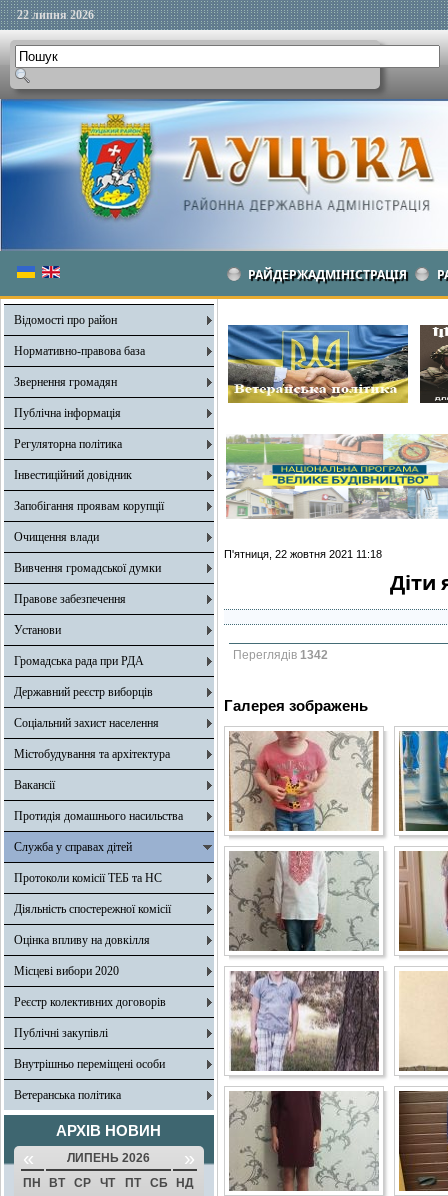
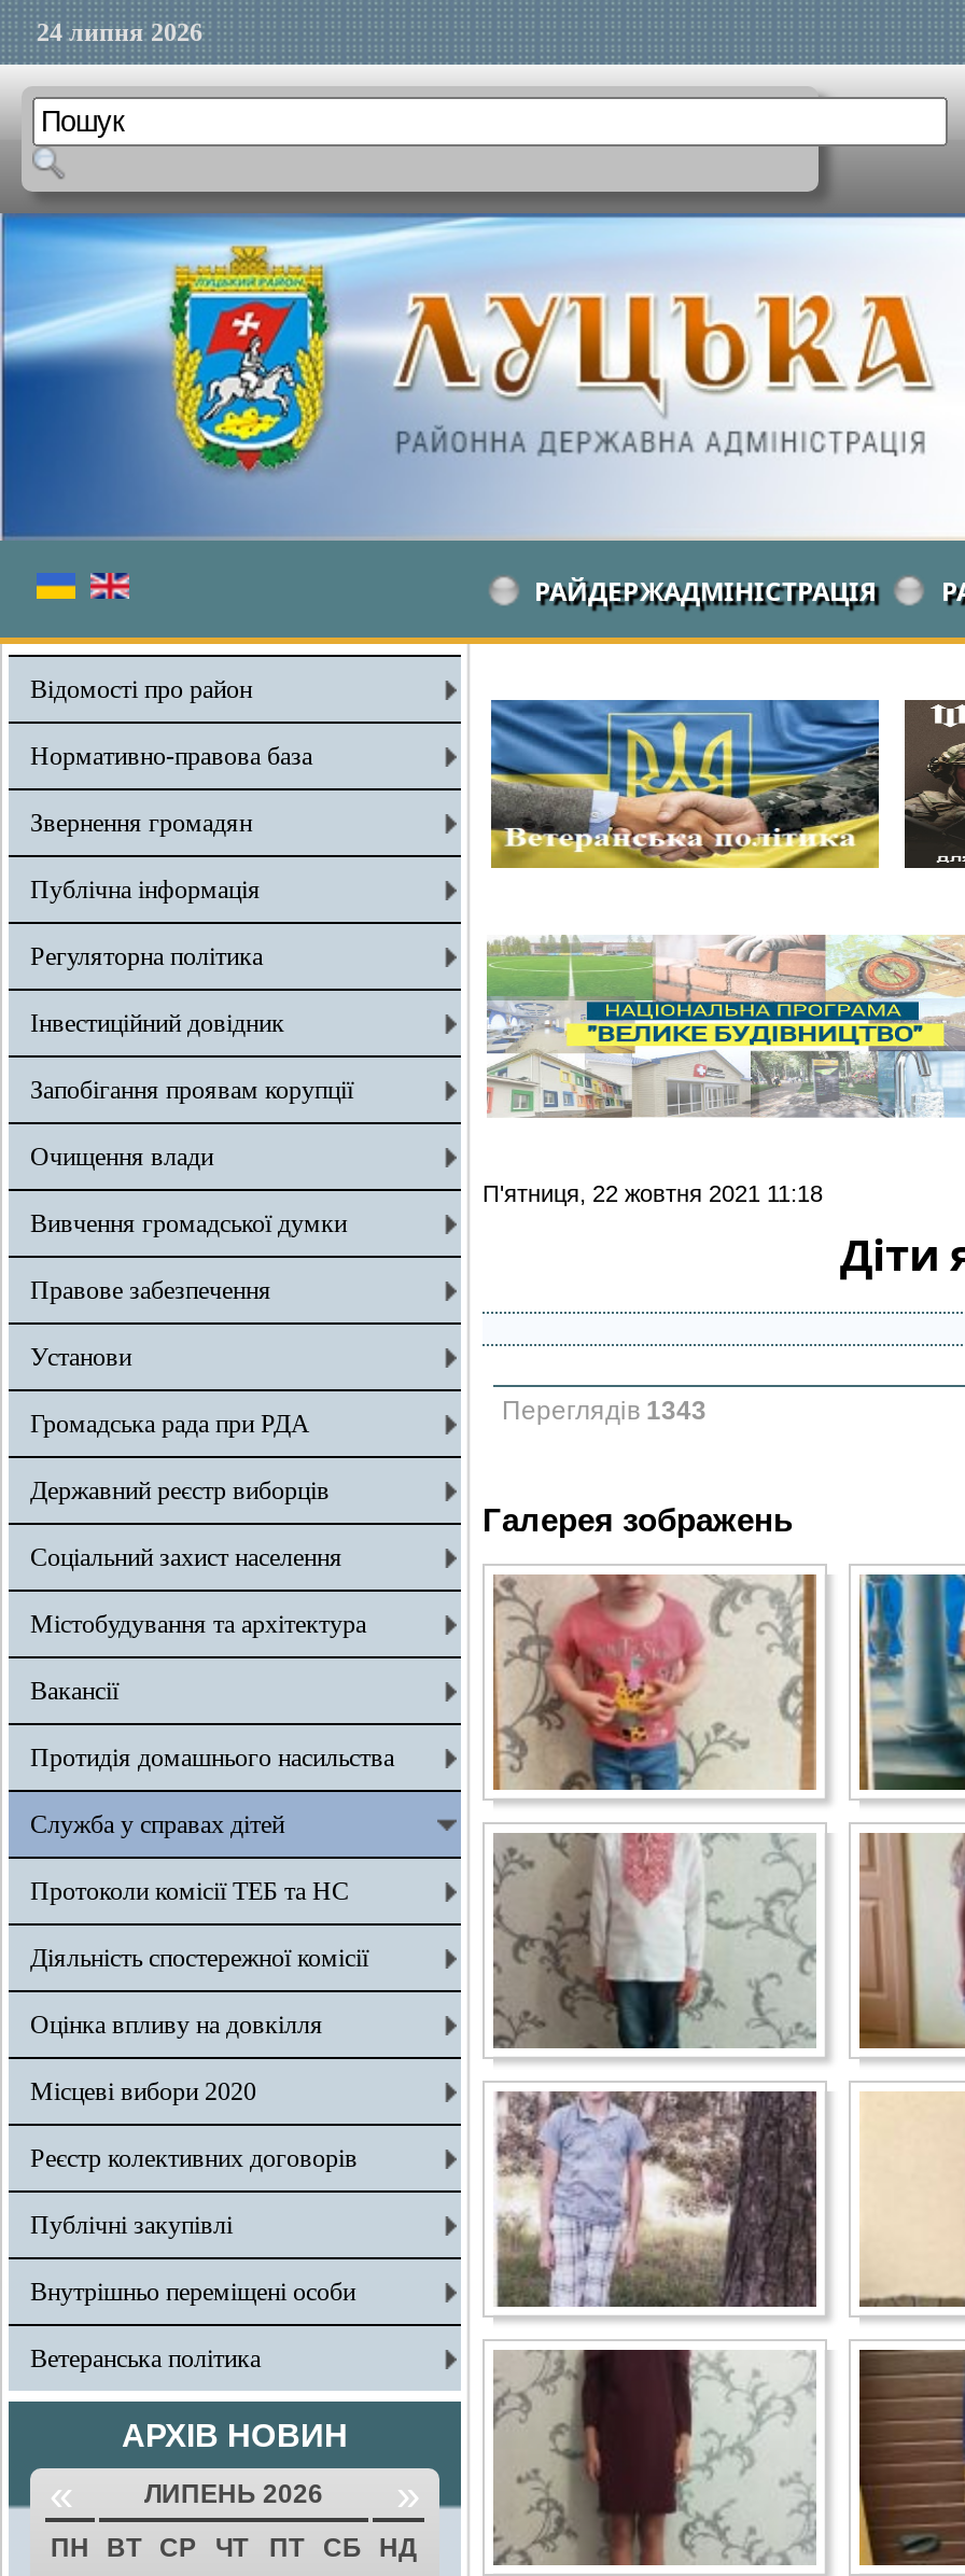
- 22 липня 2026
+ 24 липня 2026

- Переглядів 1342
+ Переглядів 1343
